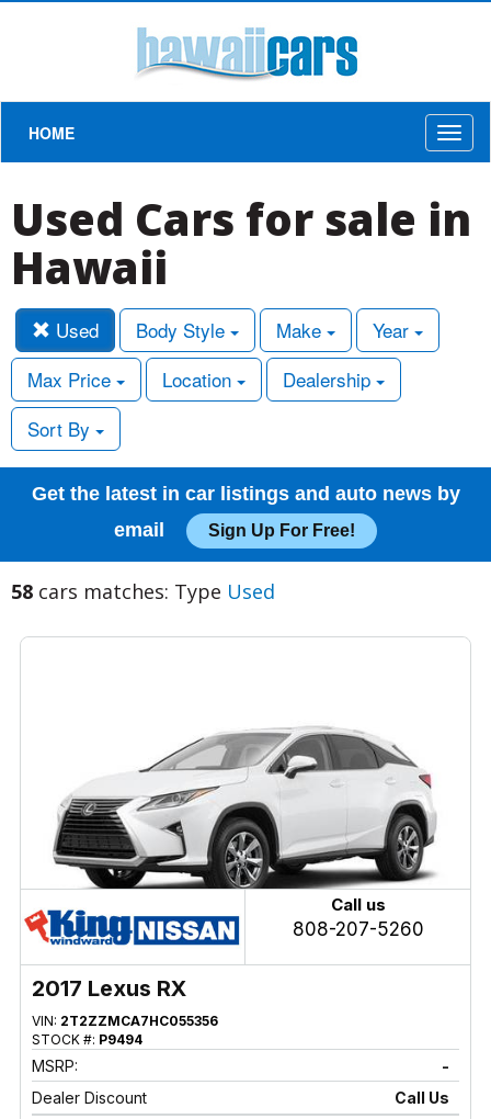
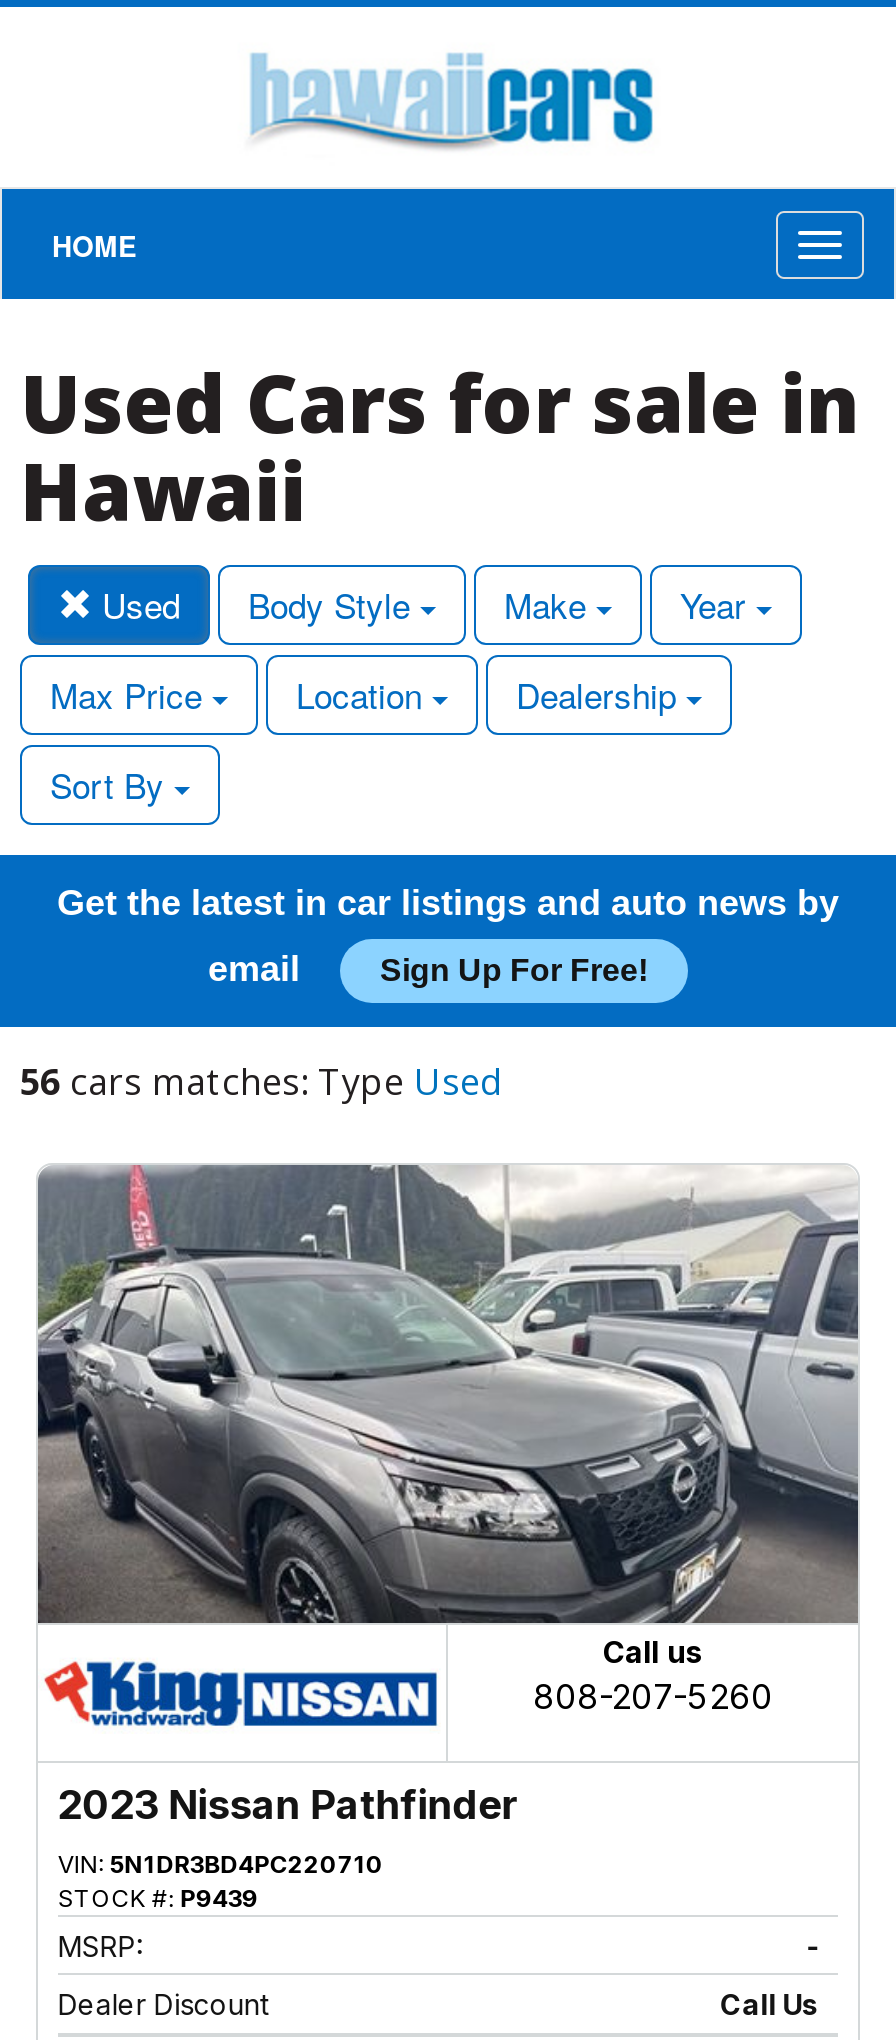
- 58 cars matches: Type Used
+ 56 cars matches: Type Used

- [image]
+ [image]

- 2017 Lexus RX
- VIN: 2T2ZZMCA7HC055356
- STOCK #: P9494
+ 2023 Nissan Pathfinder
+ VIN: 5N1DR3BD4PC220710
+ STOCK #: P9439
